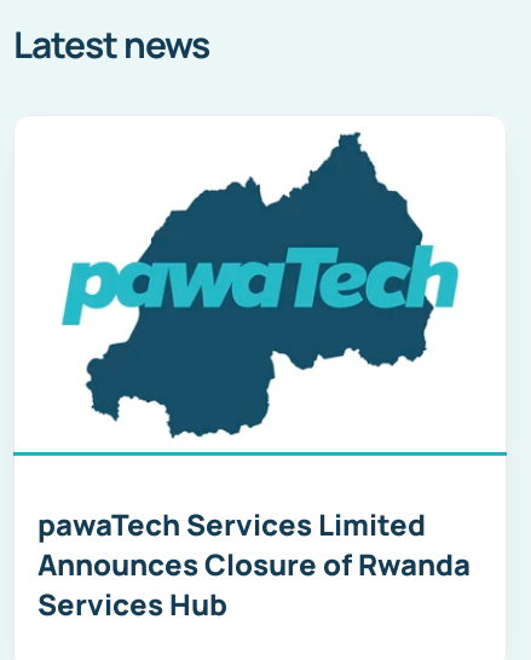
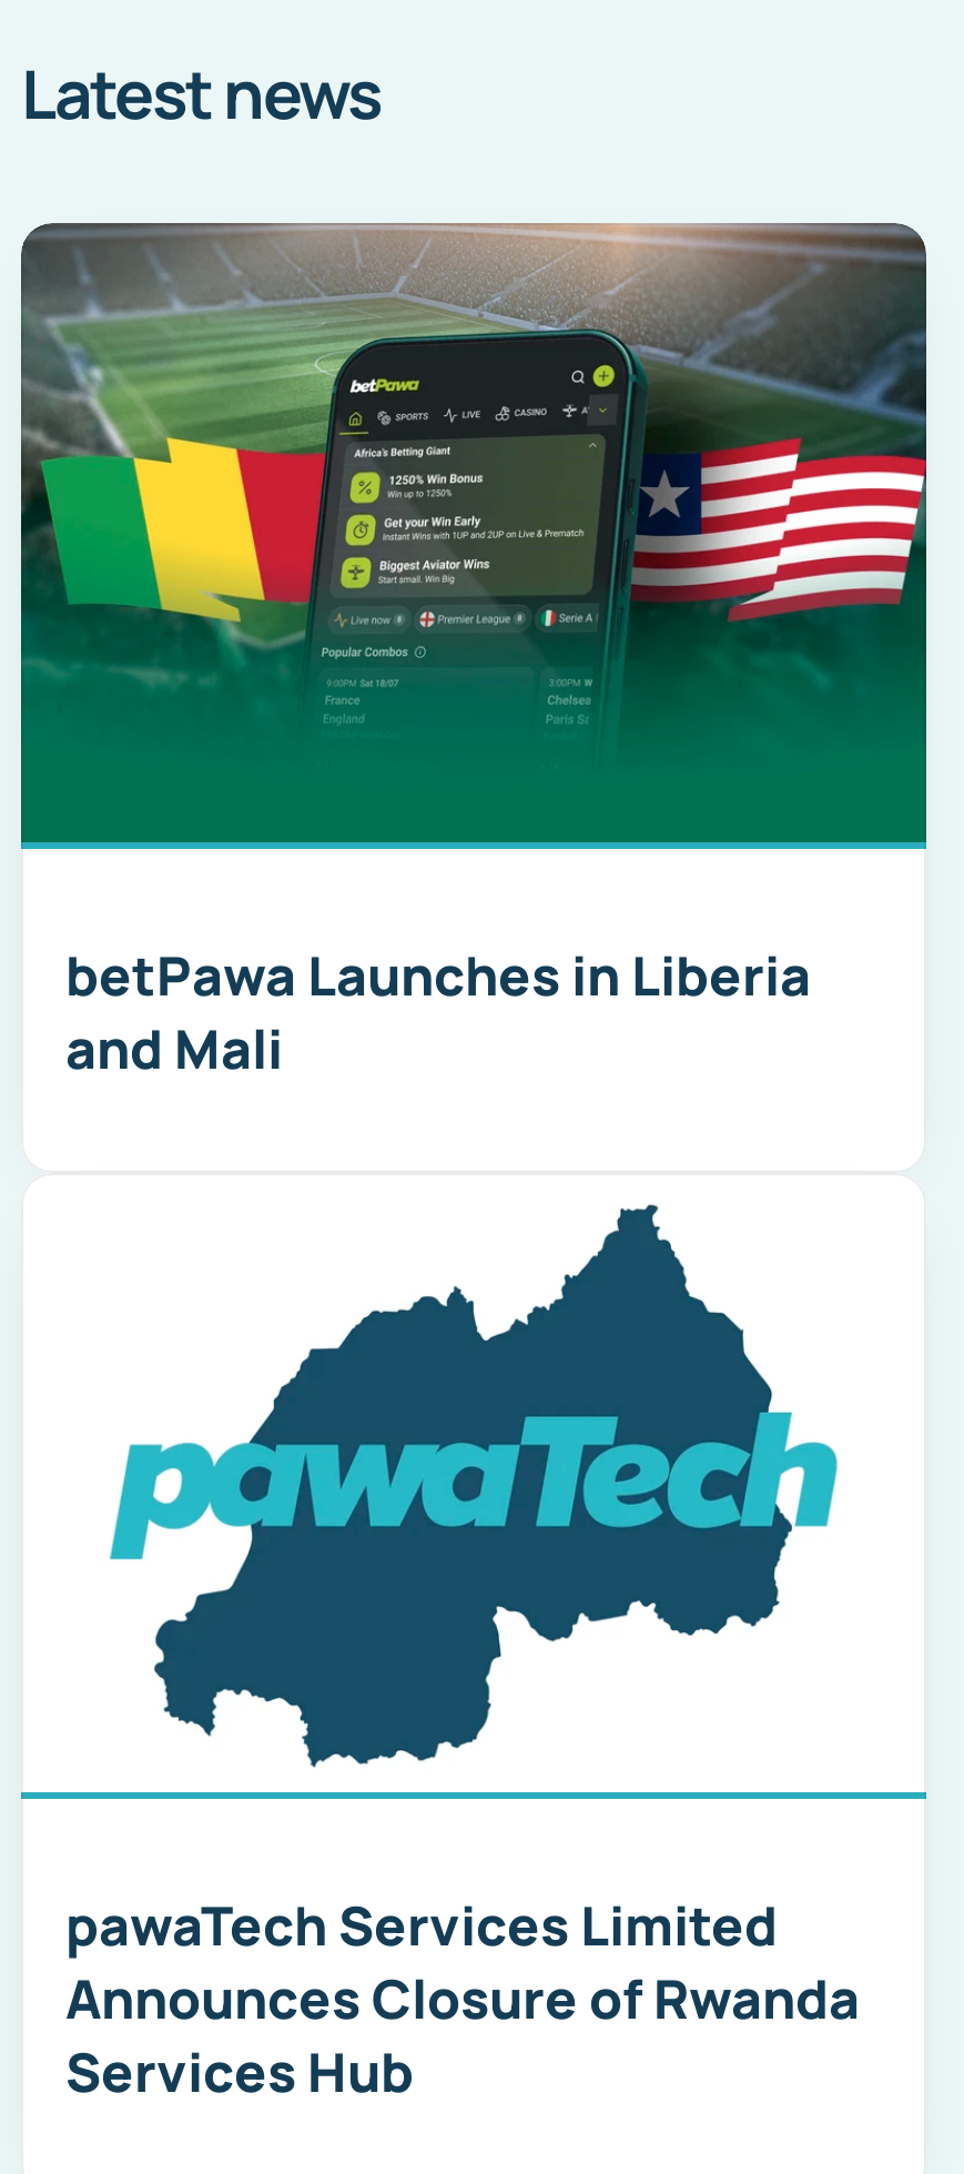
+ [image]

+ betPawa Launches in Liberia
+ and Mali
